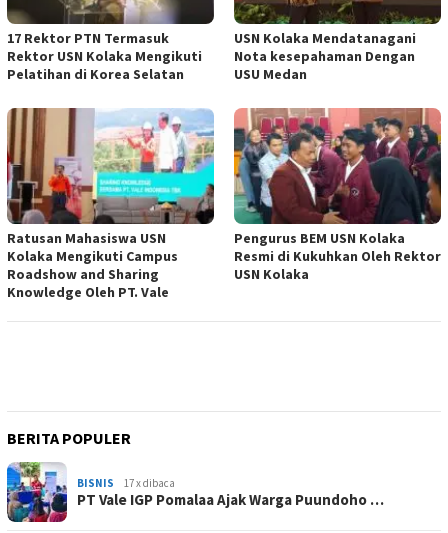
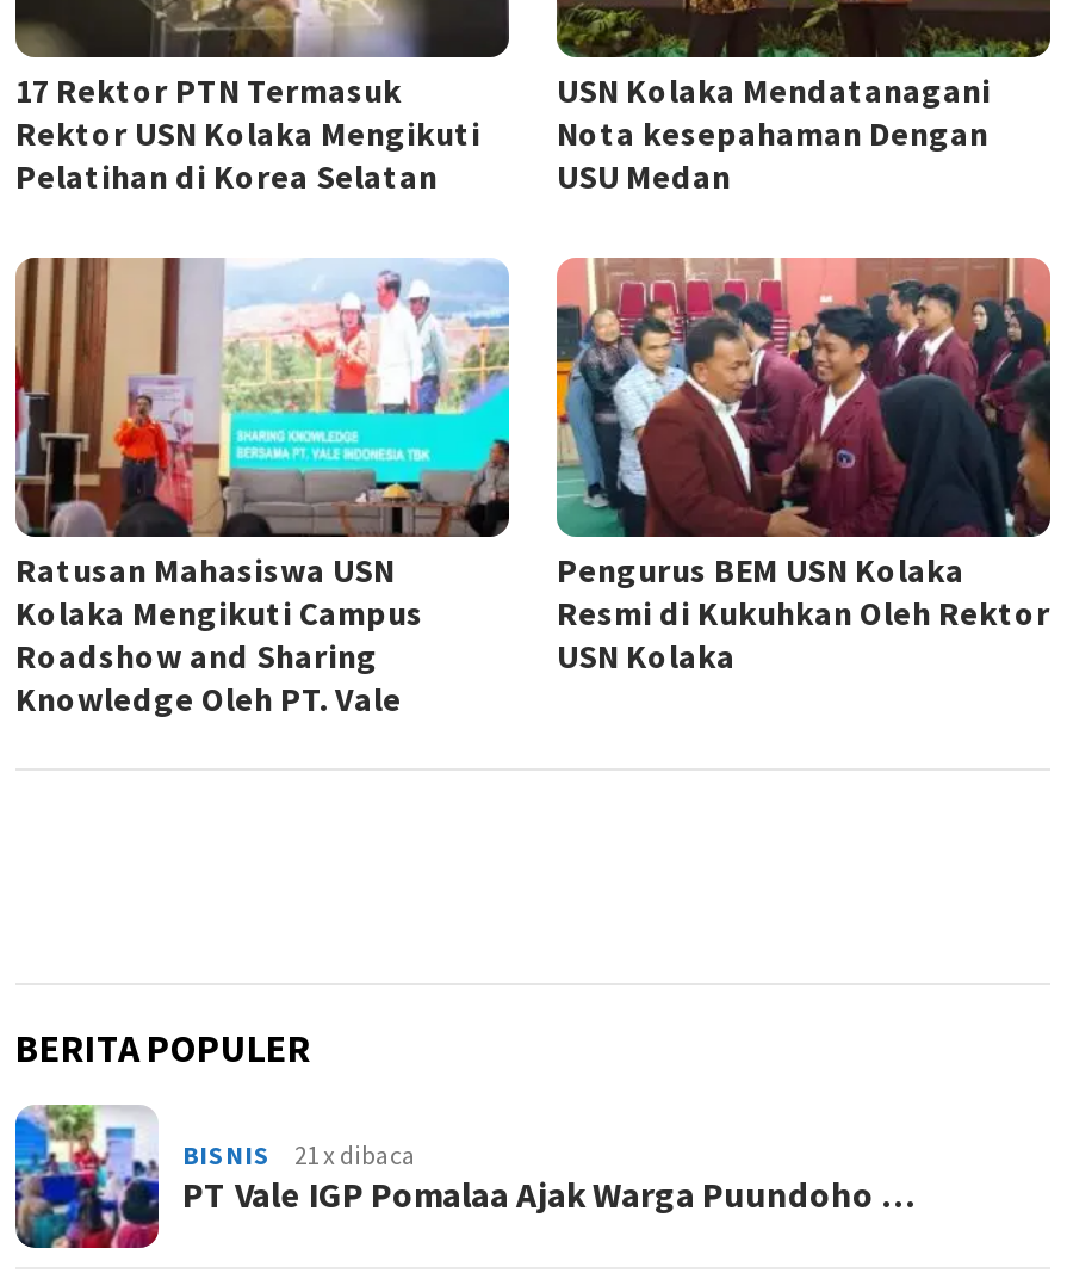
- BISNIS 17 x dibaca
+ BISNIS 21 x dibaca
